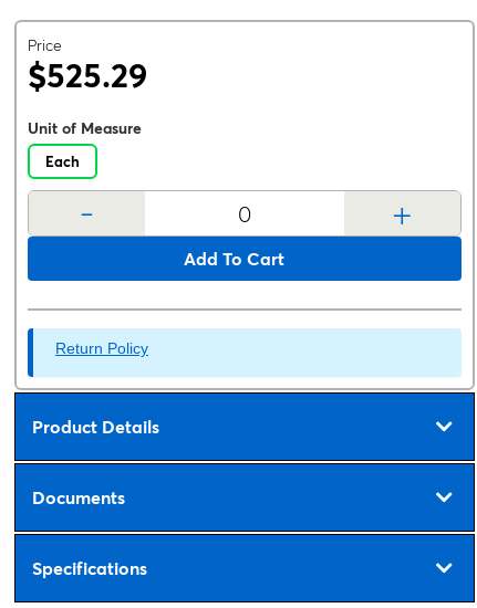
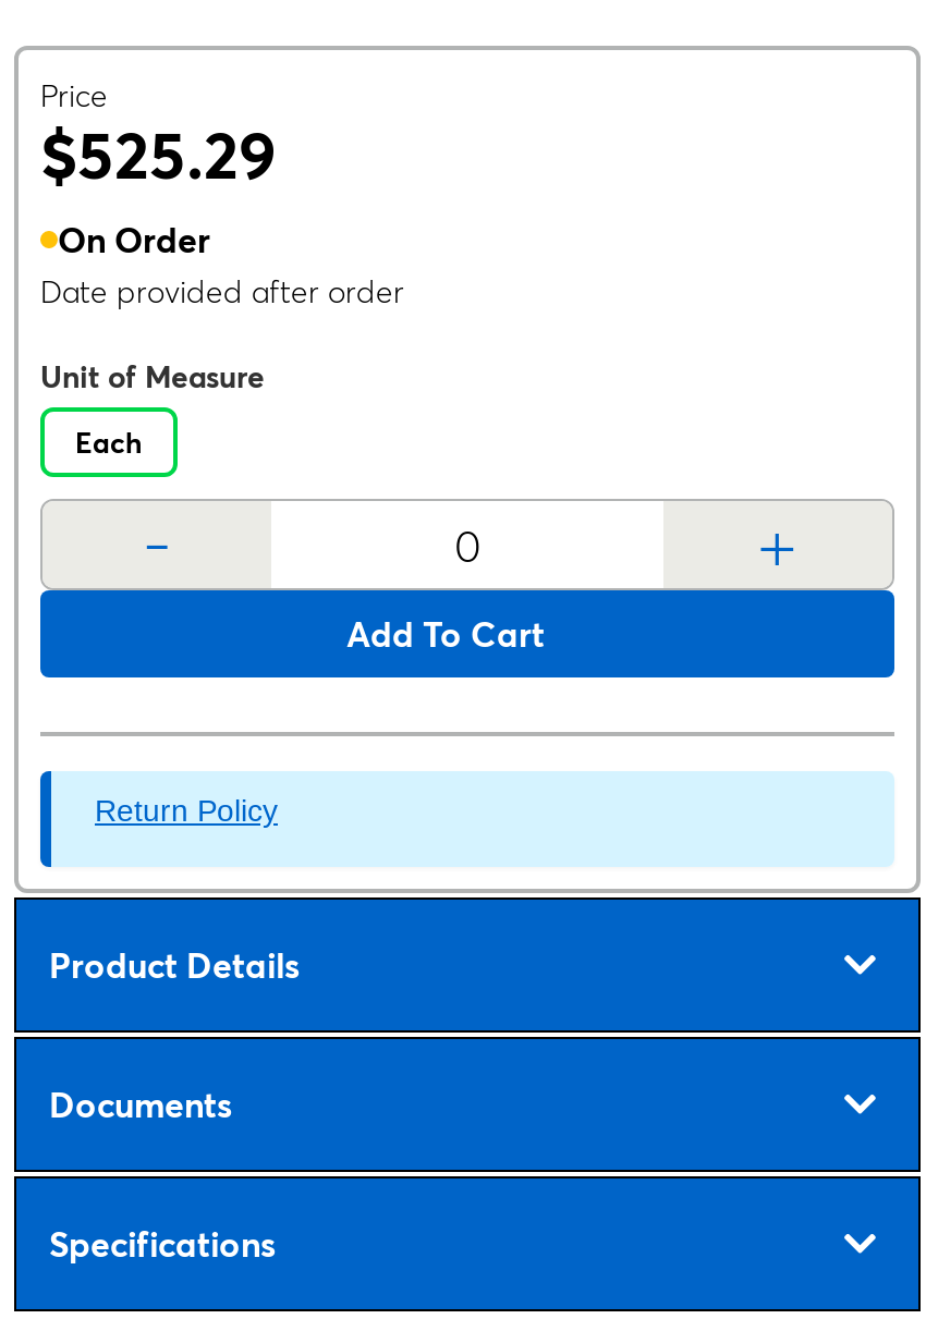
+ On Order
+ Date provided after order
